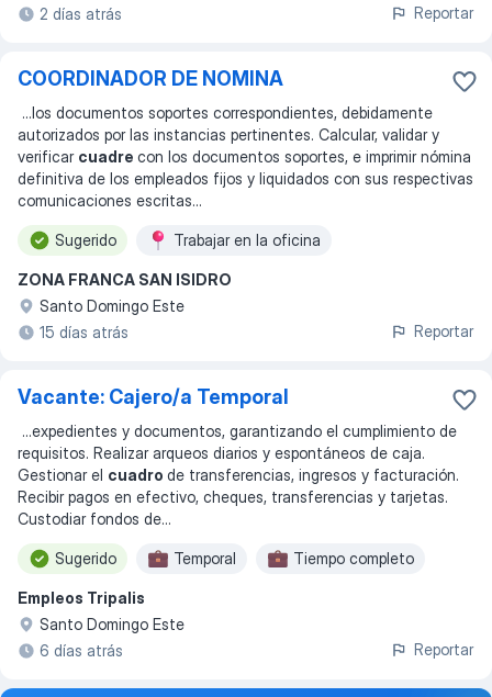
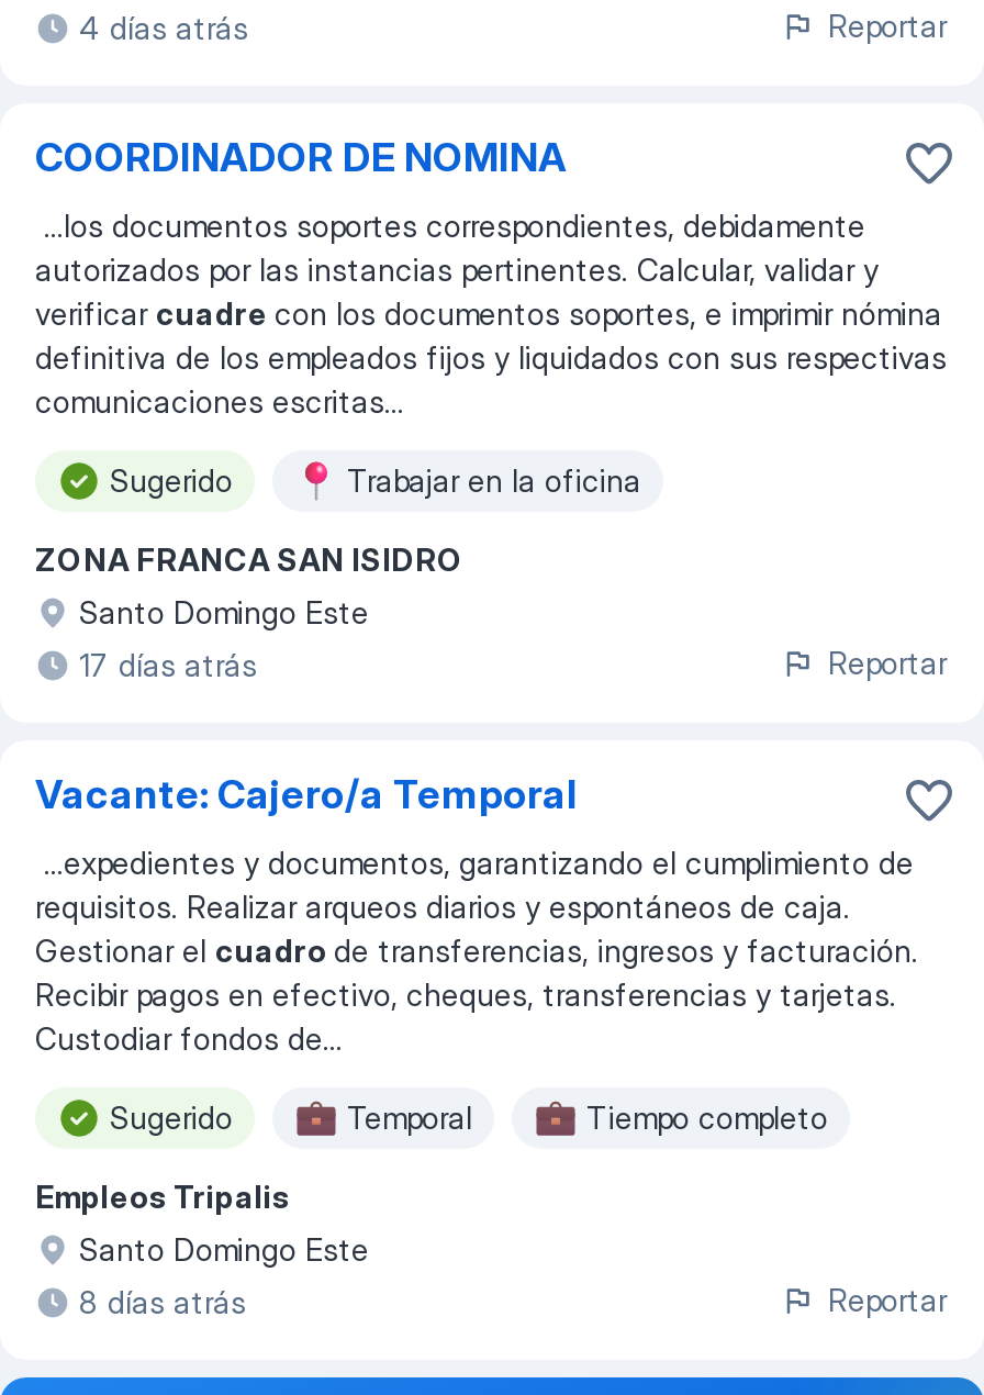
- 2 días atrás
+ 4 días atrás

- 15 días atrás
+ 17 días atrás

- 6 días atrás
+ 8 días atrás
